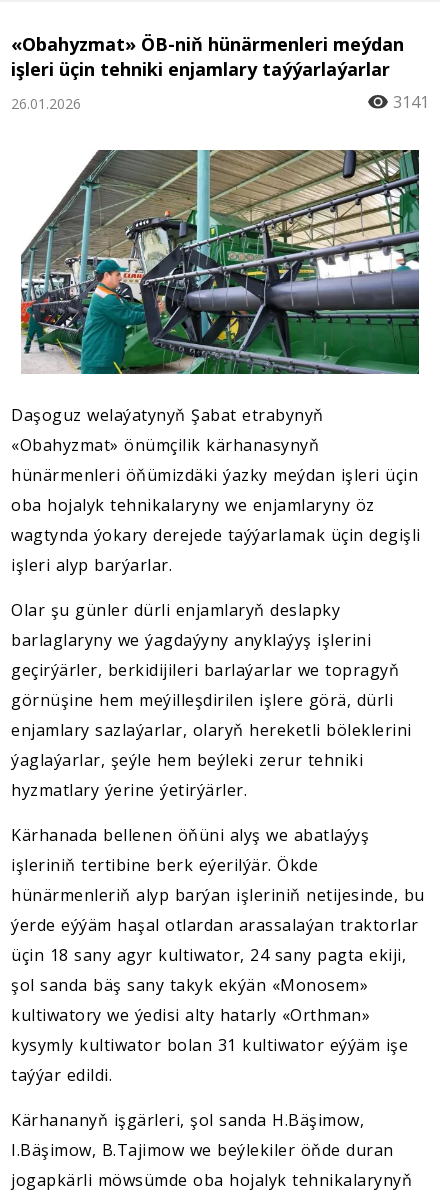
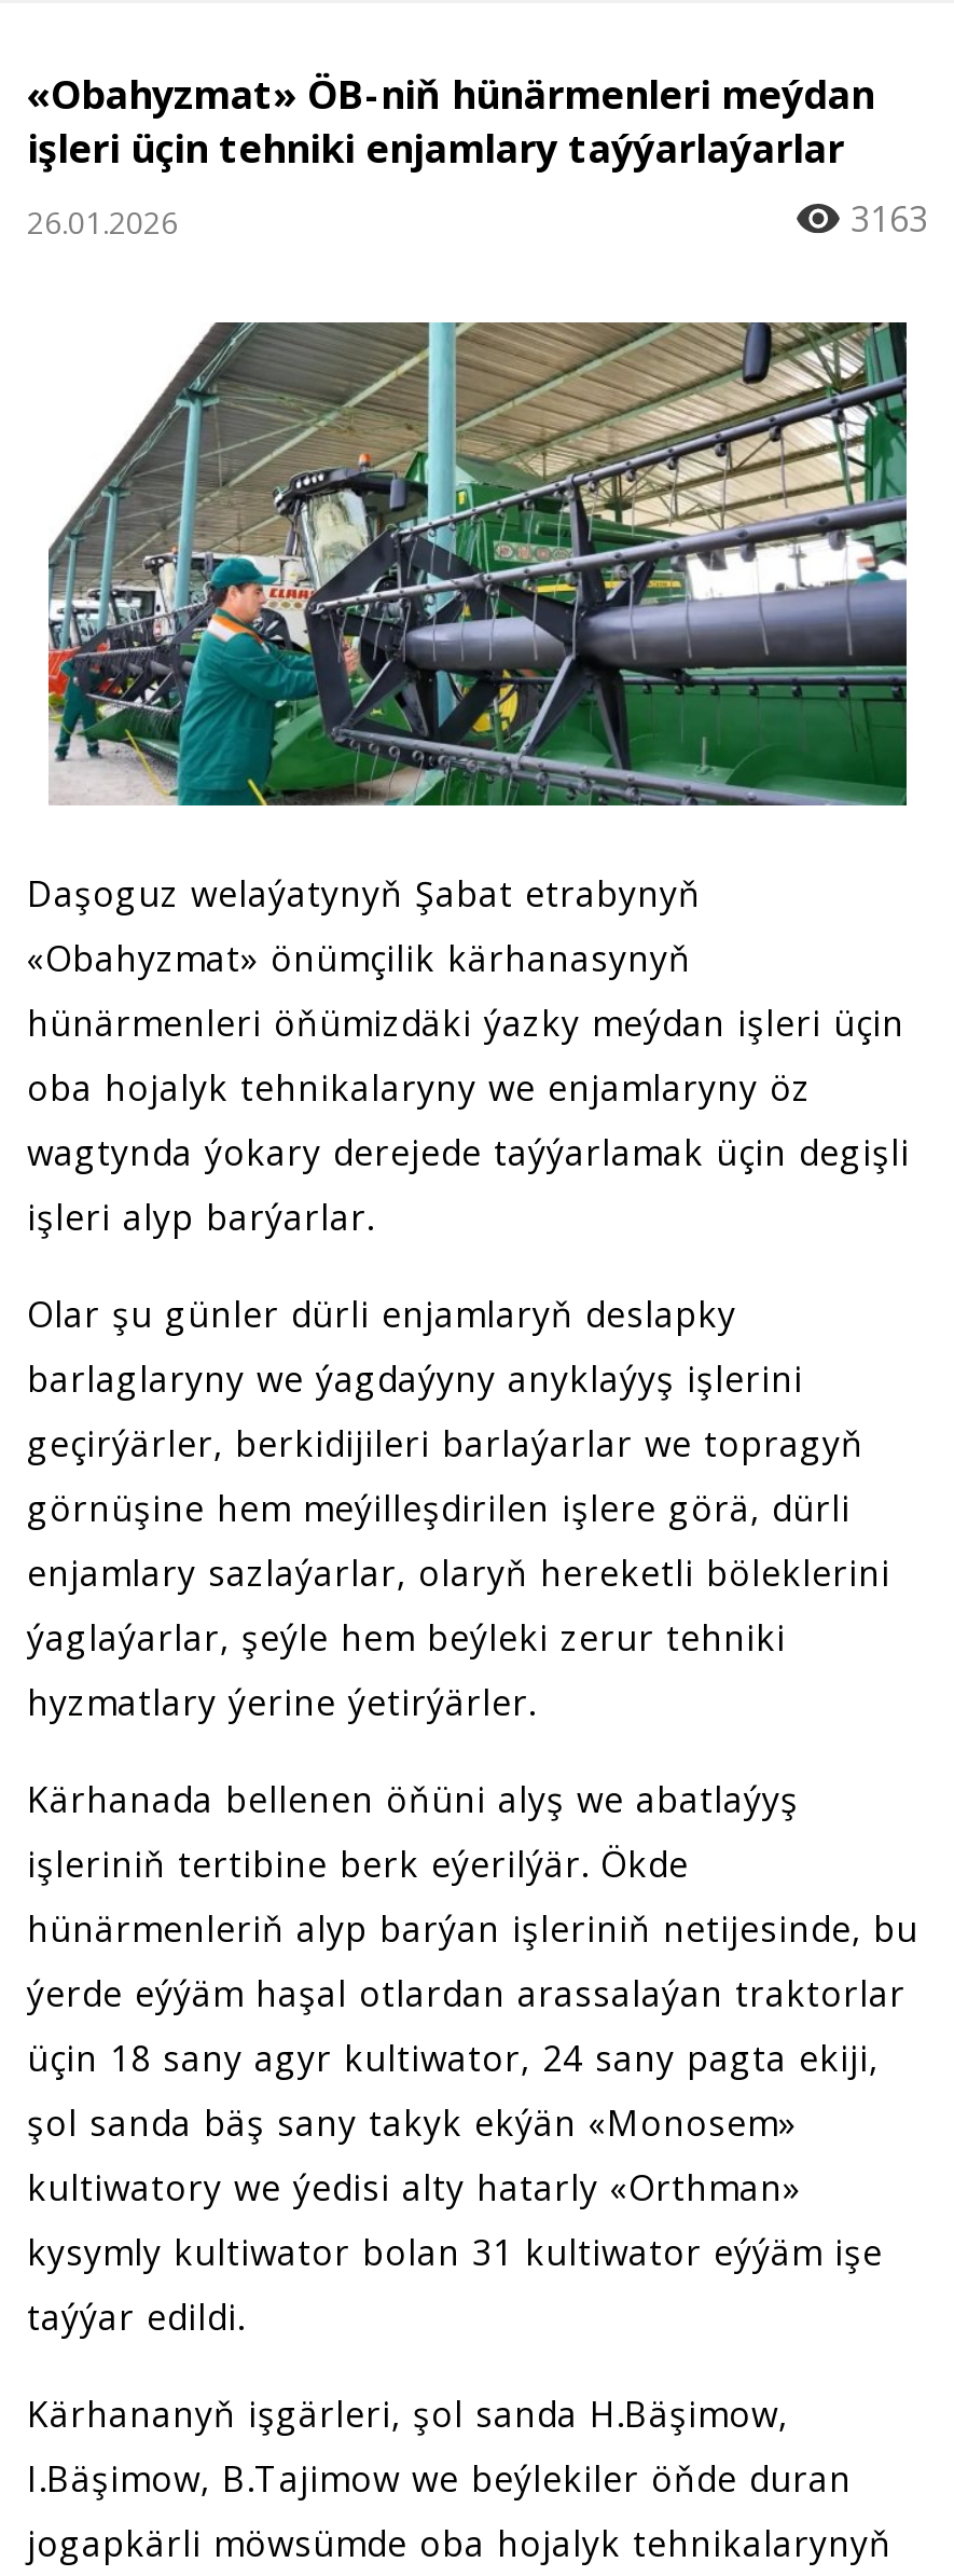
- 3141
+ 3163
